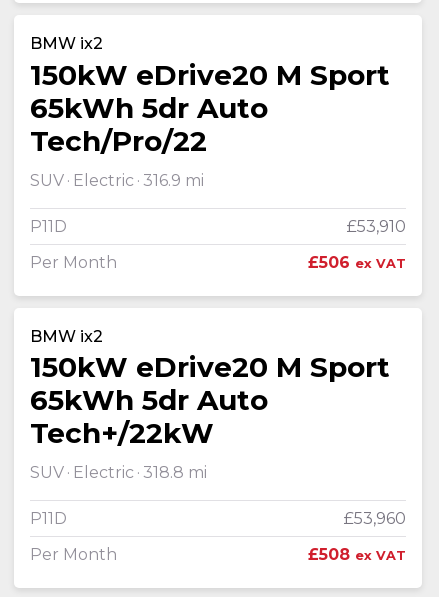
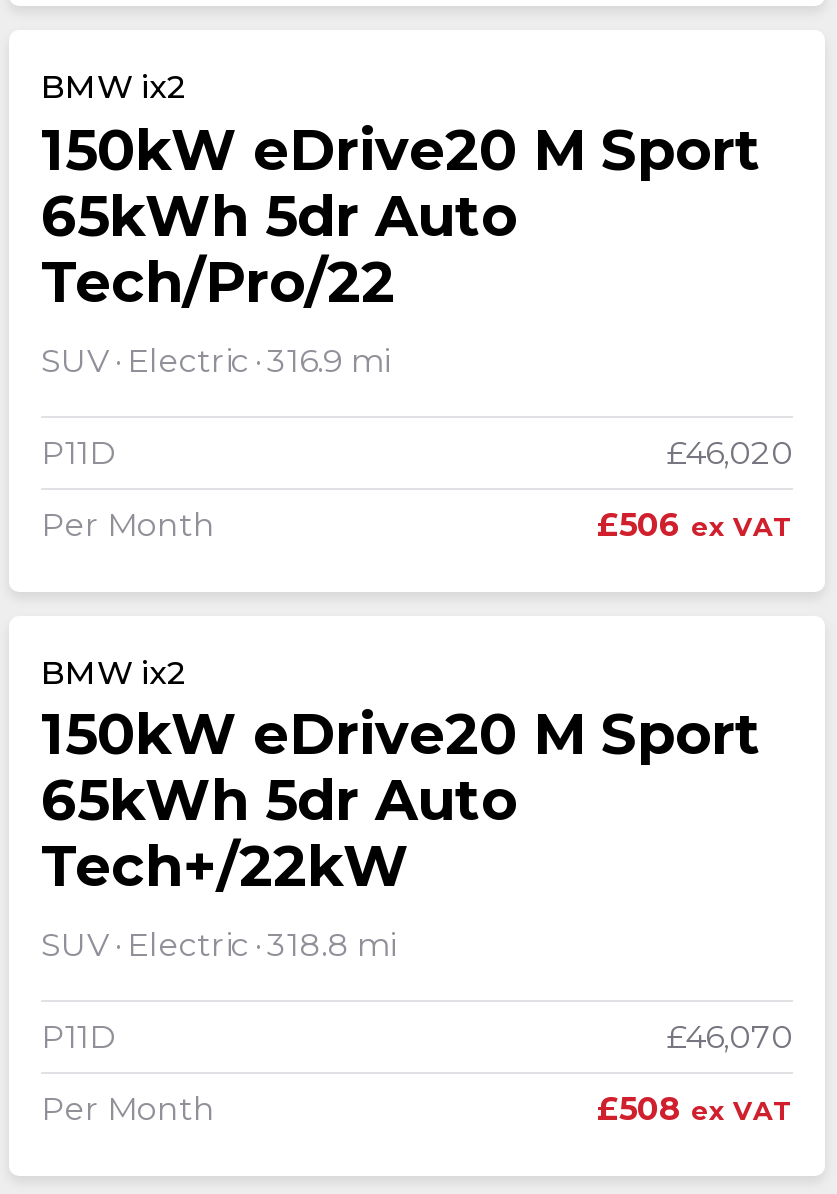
- £53,910
+ £46,020

- £53,960
+ £46,070
